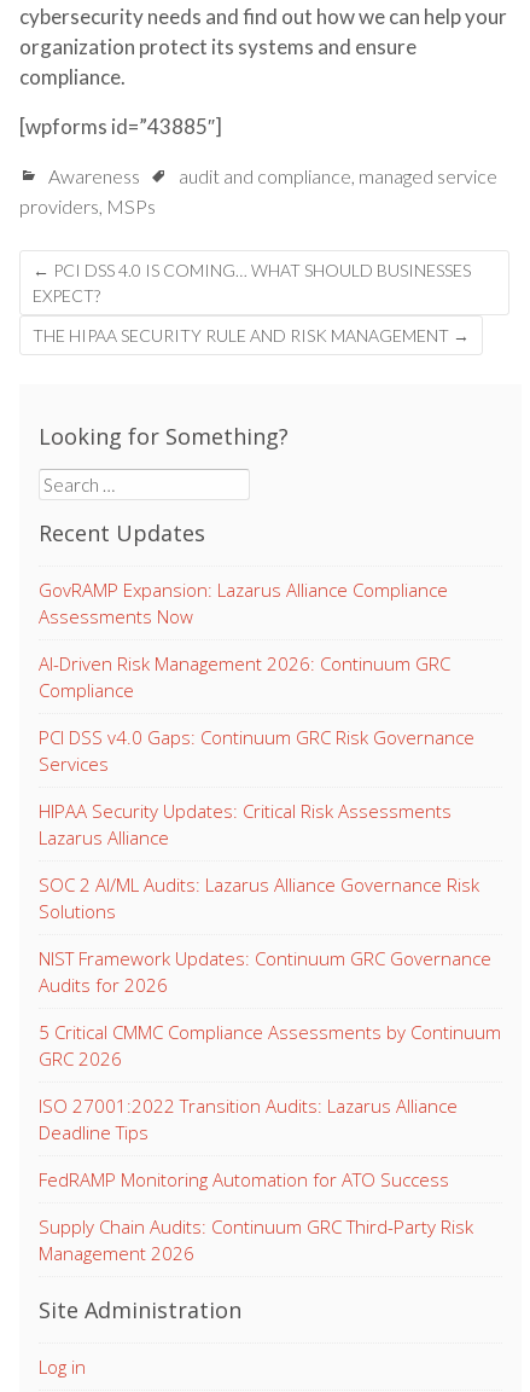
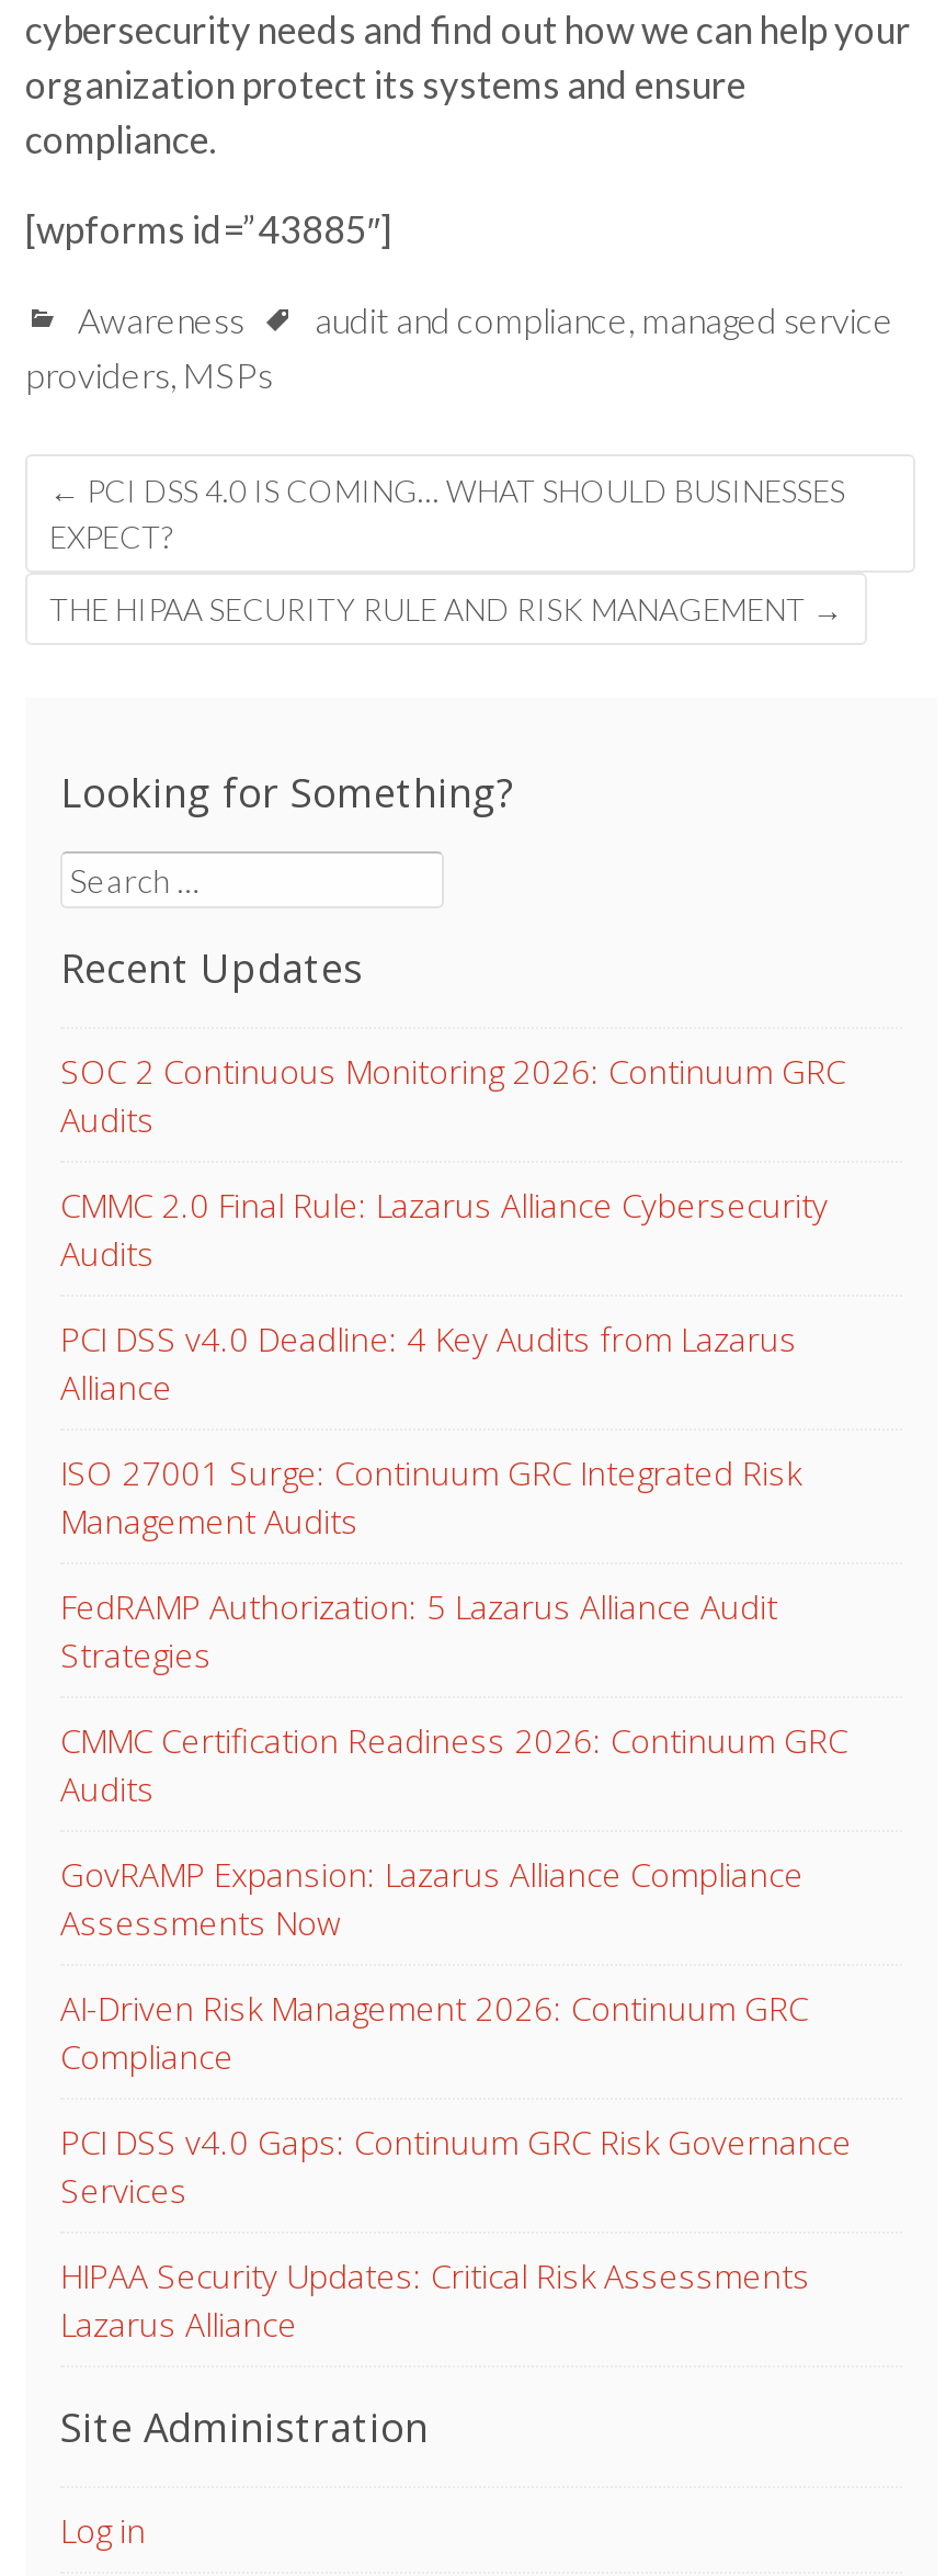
+ SOC 2 Continuous Monitoring 2026: Continuum GRC
+ Audits
+ CMMC 2.0 Final Rule: Lazarus Alliance Cybersecurity
+ Audits
+ PCI DSS v4.0 Deadline: 4 Key Audits from Lazarus
+ Alliance
+ ISO 27001 Surge: Continuum GRC Integrated Risk
+ Management Audits
+ FedRAMP Authorization: 5 Lazarus Alliance Audit
+ Strategies
+ CMMC Certification Readiness 2026: Continuum GRC
+ Audits

moved down: GovRAMP Expansion: Lazarus Alliance Compliance | Assessments Now | AI-Driven Risk Management 2026: Continuum GRC | Compliance | PCI DSS v4.0 Gaps: Continuum GRC Risk Governance | Services | HIPAA Security Updates: Critical Risk Assessments | Lazarus Alliance

- SOC 2 AI/ML Audits: Lazarus Alliance Governance Risk
- Solutions
- NIST Framework Updates: Continuum GRC Governance
- Audits for 2026
- 5 Critical CMMC Compliance Assessments by Continuum
- GRC 2026
- ISO 27001:2022 Transition Audits: Lazarus Alliance
- Deadline Tips
- FedRAMP Monitoring Automation for ATO Success
- Supply Chain Audits: Continuum GRC Third-Party Risk
- Management 2026
